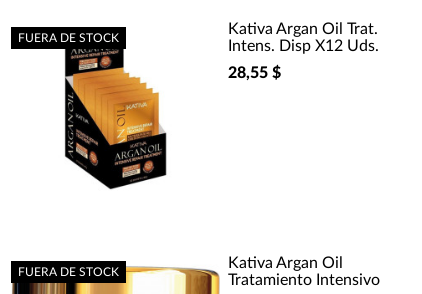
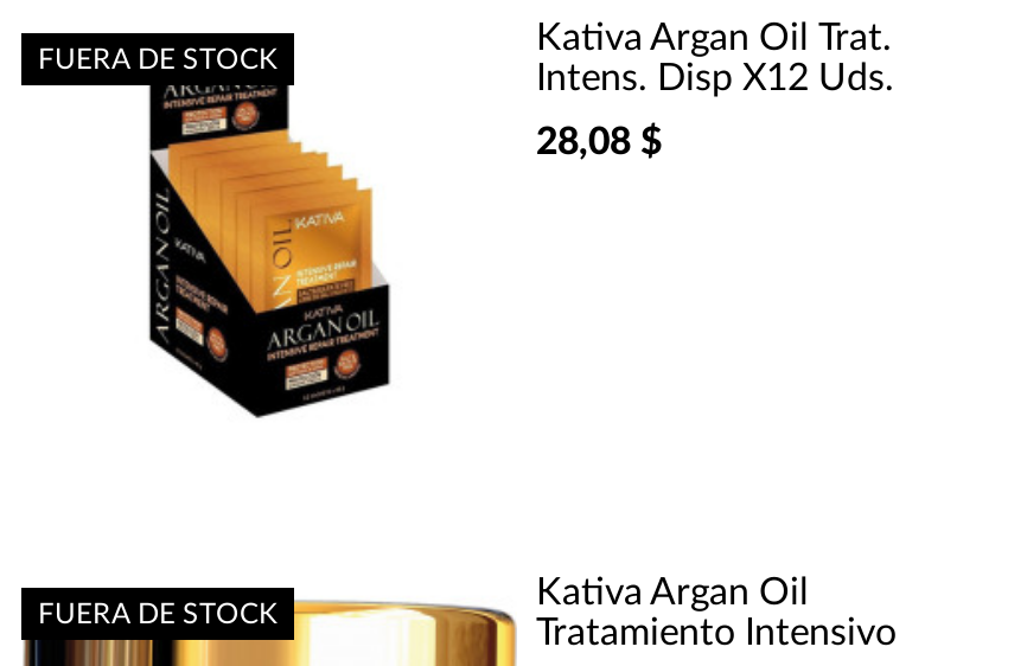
- 28,55 $
+ 28,08 $
